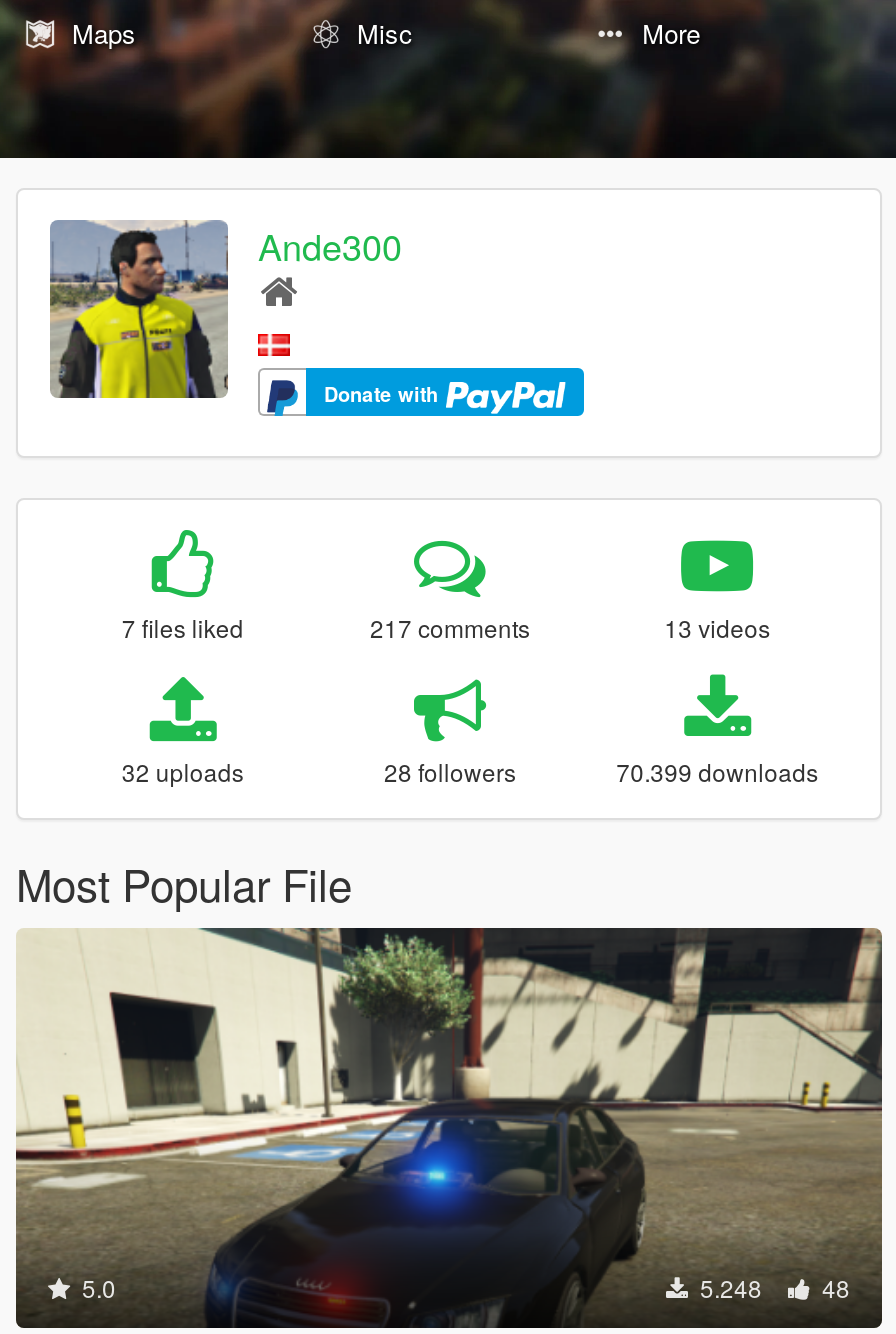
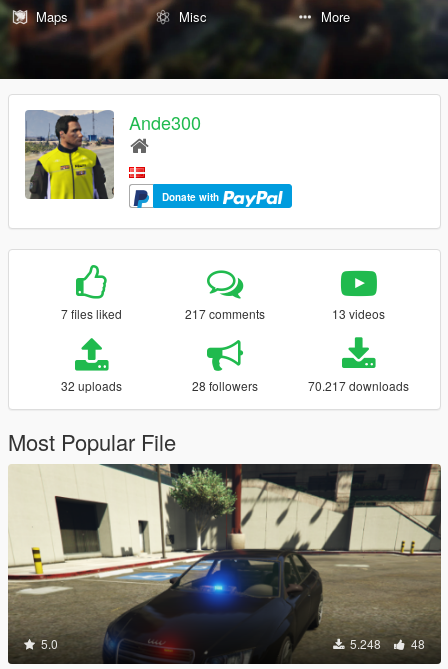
- 70.399 downloads
+ 70.217 downloads
